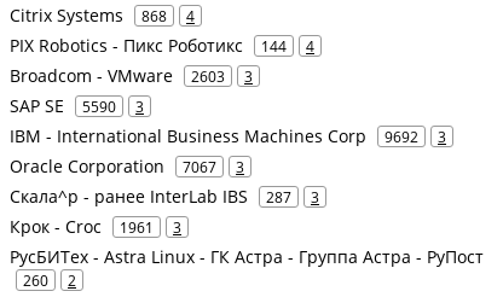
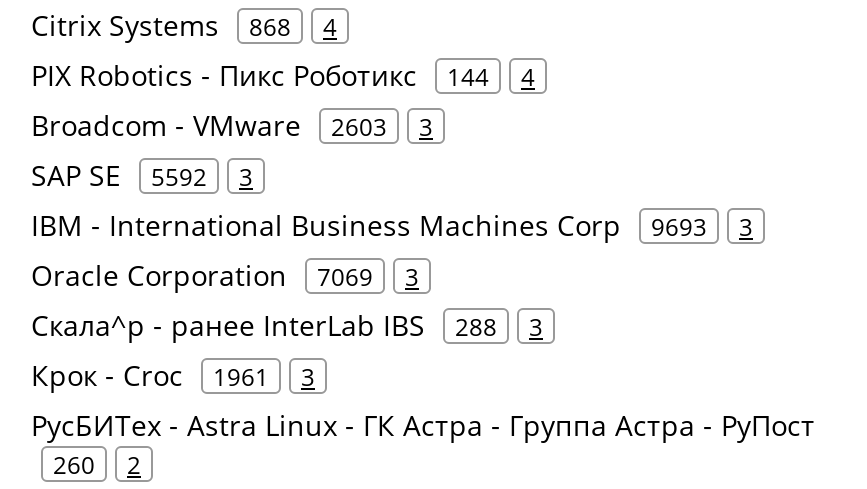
- SAP SE 5590 3
+ SAP SE 5592 3

- IBM - International Business Machines Corp 9692 3
+ IBM - International Business Machines Corp 9693 3

- Oracle Corporation 7067 3
+ Oracle Corporation 7069 3

- Скала^р - ранее InterLab IBS 287 3
+ Скала^р - ранее InterLab IBS 288 3
